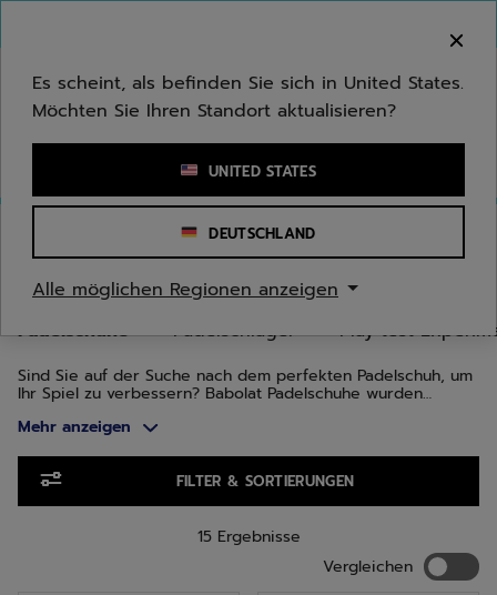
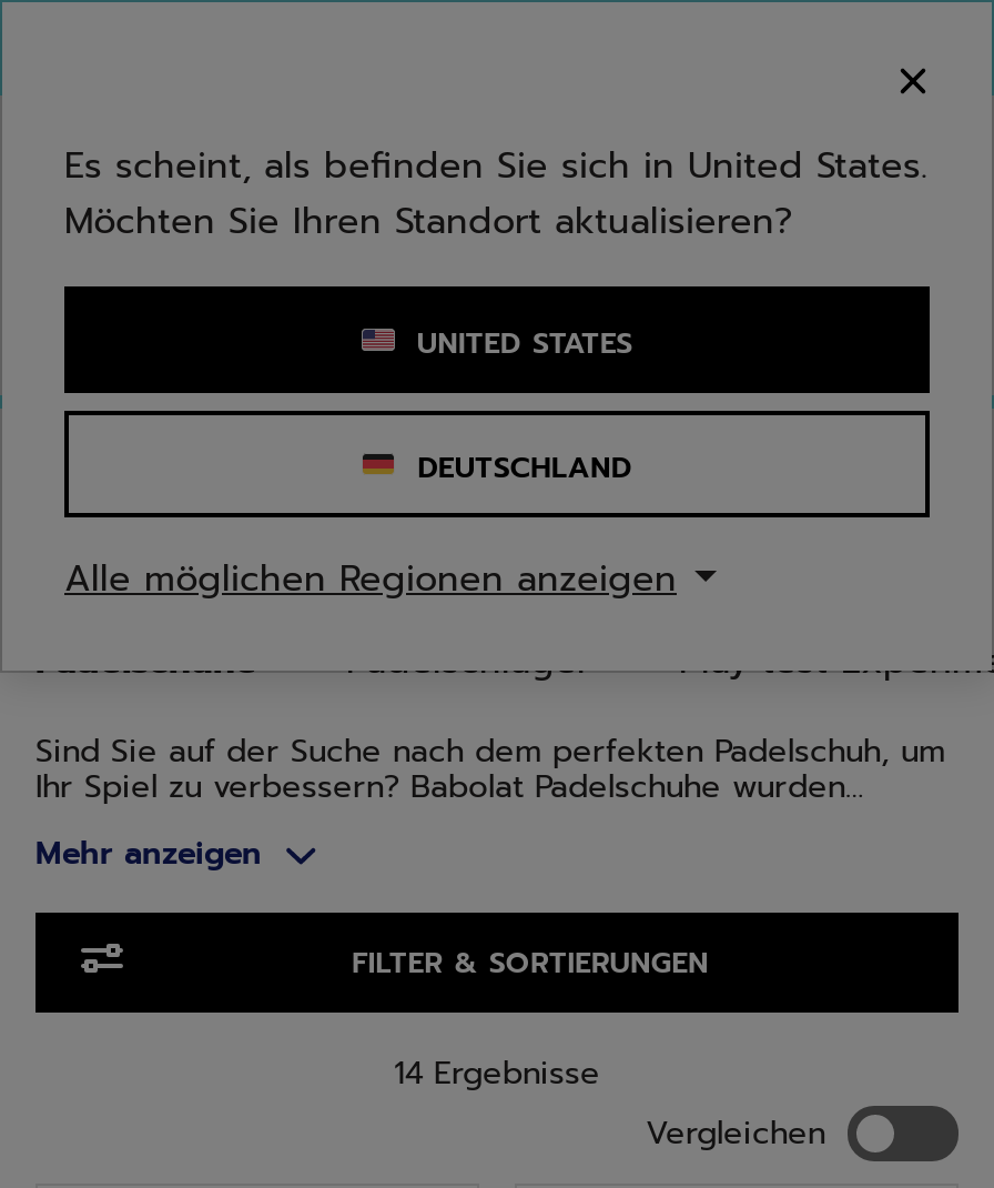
- 15 Ergebnisse
+ 14 Ergebnisse
